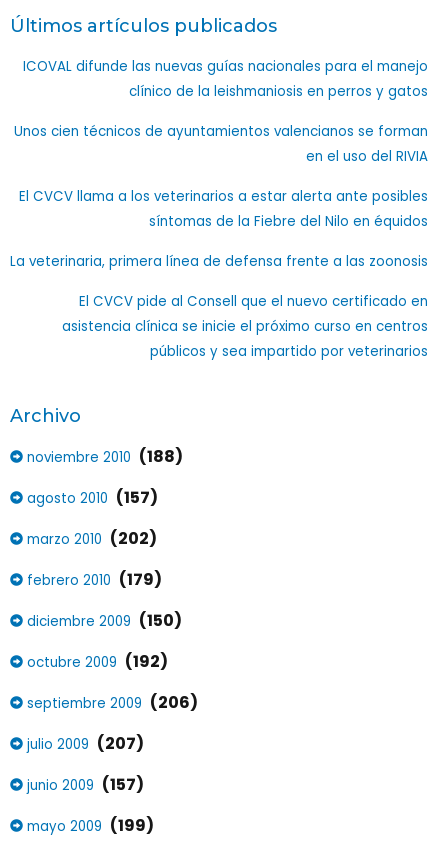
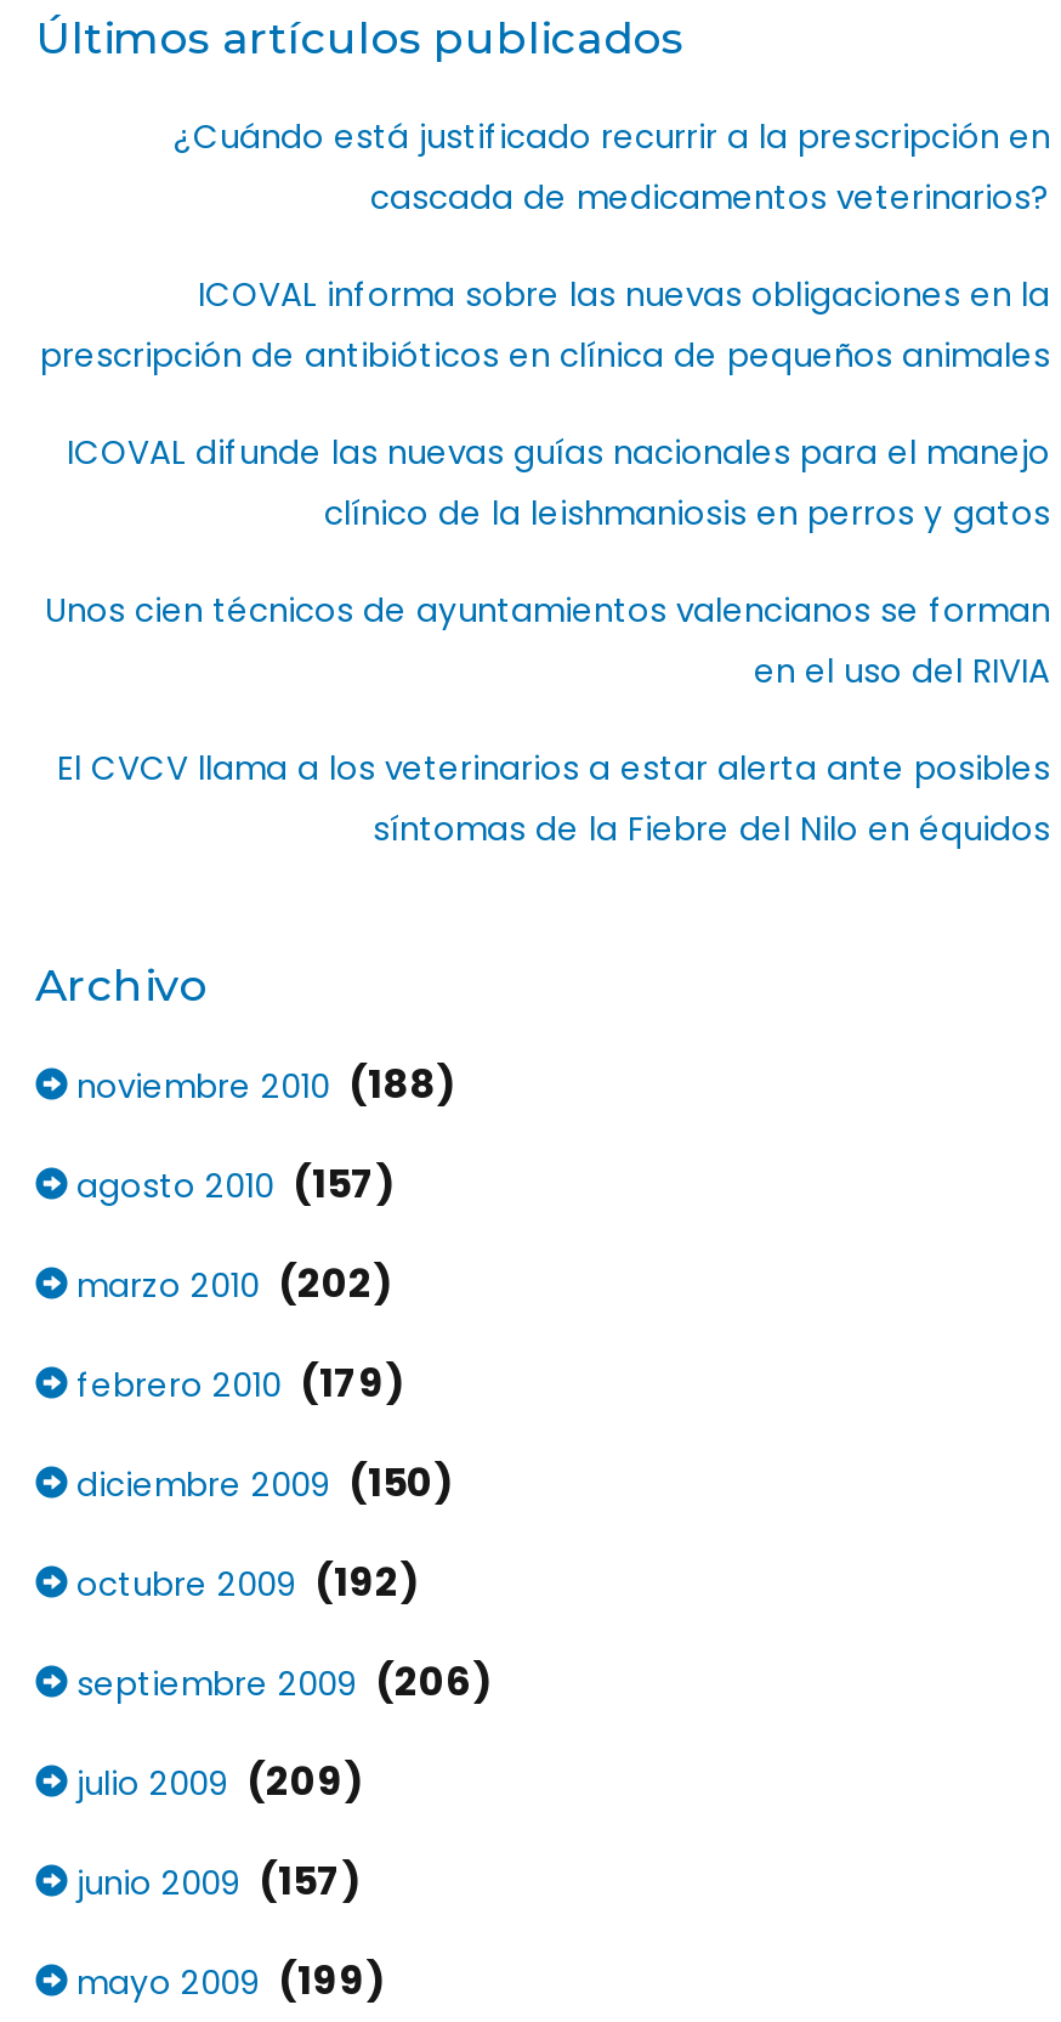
+ ¿Cuándo está justificado recurrir a la prescripción en
+ cascada de medicamentos veterinarios?
+ ICOVAL informa sobre las nuevas obligaciones en la
+ prescripción de antibióticos en clínica de pequeños animales

moved down: ICOVAL difunde las nuevas guías nacionales para el manejo | clínico de la leishmaniosis en perros y gatos | Unos cien técnicos de ayuntamientos valencianos se forman | en el uso del RIVIA | El CVCV llama a los veterinarios a estar alerta ante posibles | síntomas de la Fiebre del Nilo en équidos

- La veterinaria, primera línea de defensa frente a las zoonosis
- El CVCV pide al Consell que el nuevo certificado en
- asistencia clínica se inicie el próximo curso en centros
- públicos y sea impartido por veterinarios

- julio 2009 (207)
+ julio 2009 (209)
